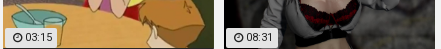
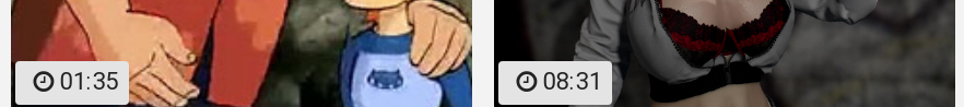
- 03:15
+ 01:35
